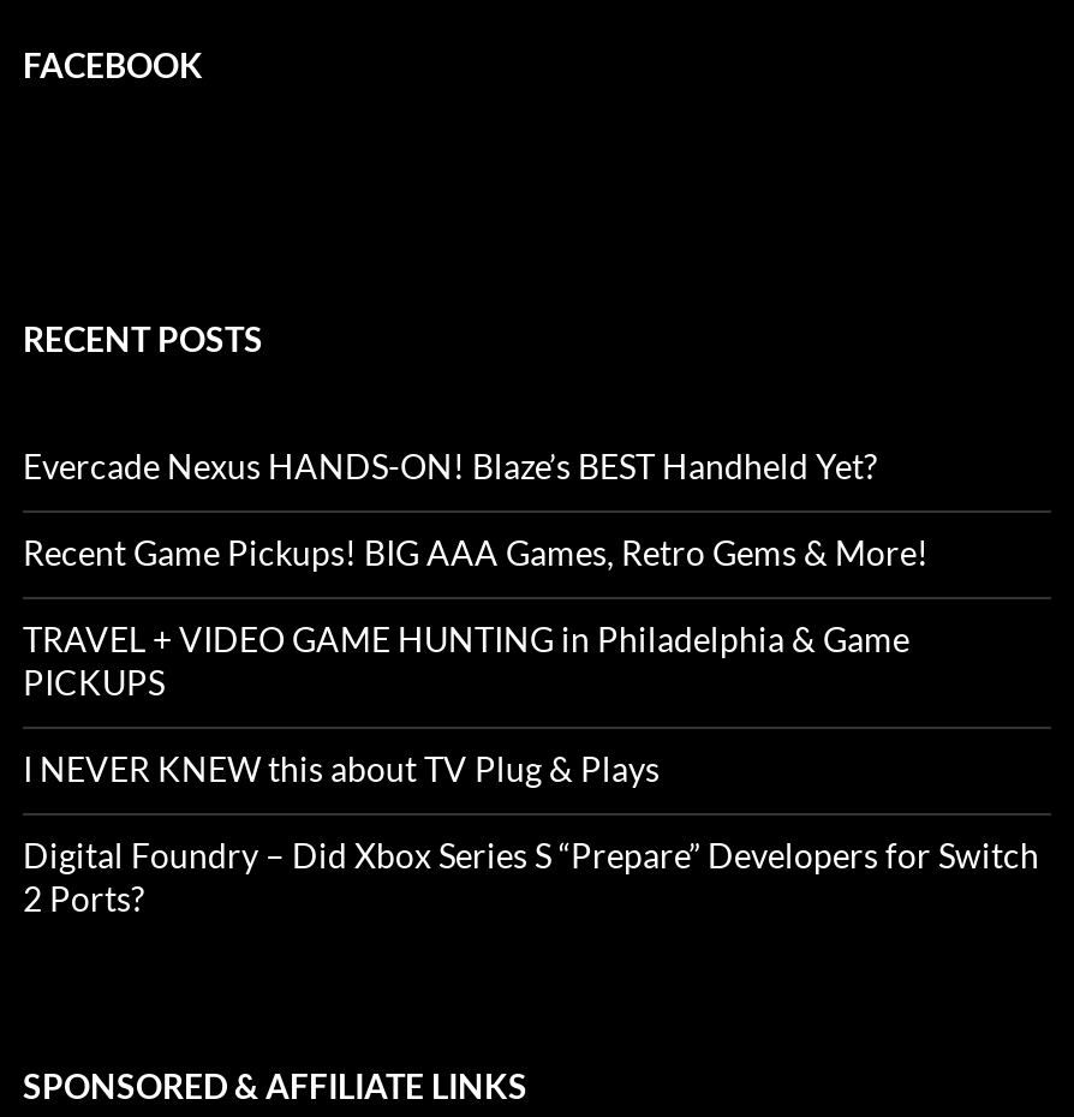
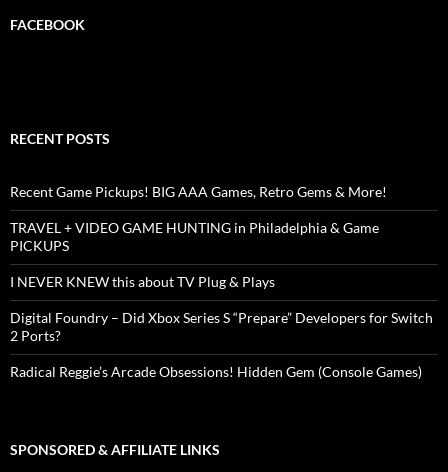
- Evercade Nexus HANDS-ON! Blaze’s BEST Handheld Yet?

moved up: Recent Game Pickups! BIG AAA Games, Retro Gems & More! | TRAVEL + VIDEO GAME HUNTING in Philadelphia & Game | PICKUPS | I NEVER KNEW this about TV Plug & Plays | Digital Foundry – Did Xbox Series S “Prepare” Developers for Switch | 2 Ports?

+ Radical Reggie’s Arcade Obsessions! Hidden Gem (Console Games)
